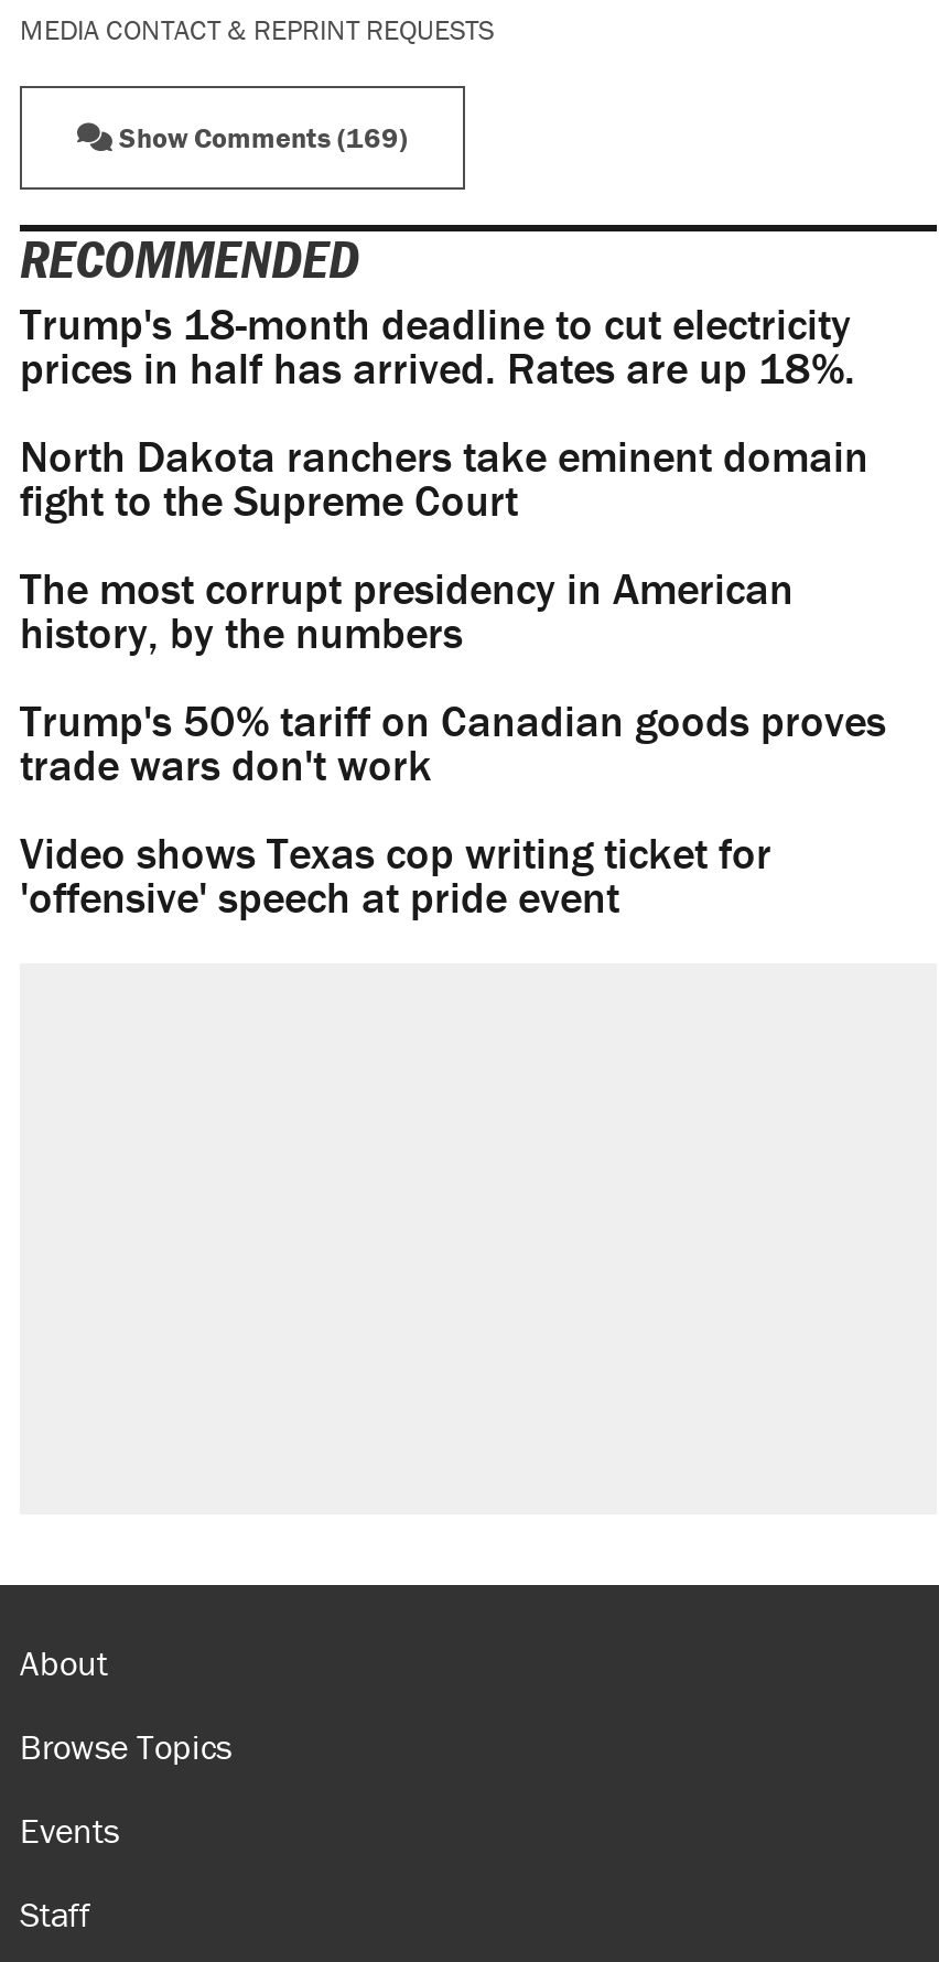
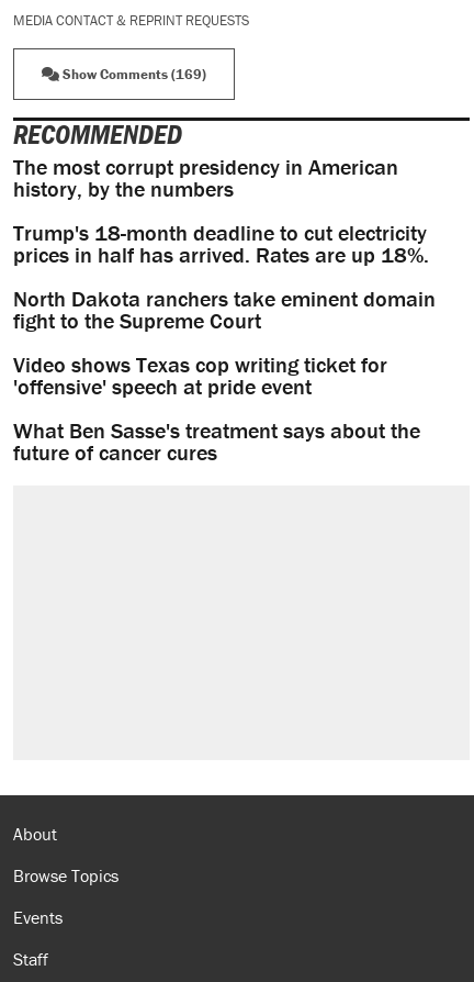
moved down: Trump's 18-month deadline to cut electricity | prices in half has arrived. Rates are up 18%. | North Dakota ranchers take eminent domain | fight to the Supreme Court

moved up: The most corrupt presidency in American | history, by the numbers

- Trump's 50% tariff on Canadian goods proves
- trade wars don't work

moved up: Video shows Texas cop writing ticket for | 'offensive' speech at pride event

+ What Ben Sasse's treatment says about the
+ future of cancer cures
